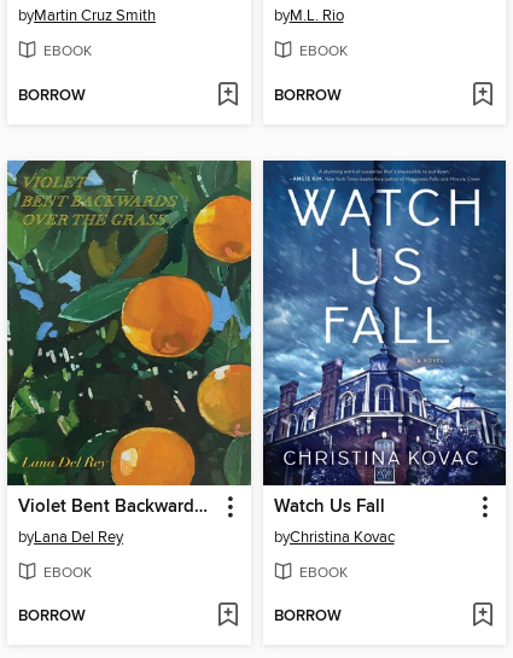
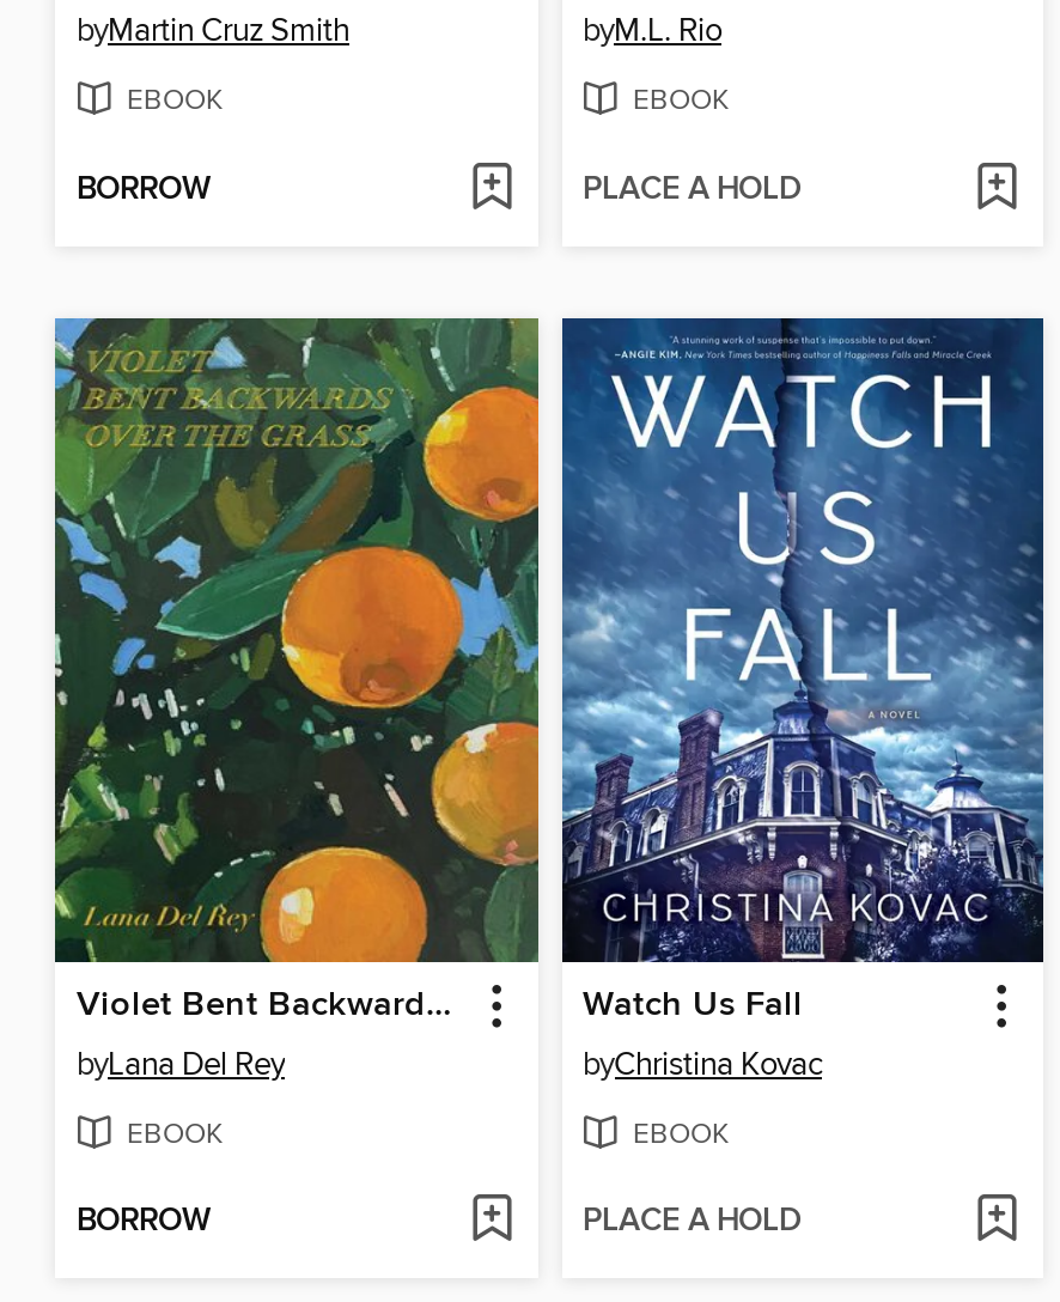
- BORROW
+ PLACE A HOLD

- BORROW
+ PLACE A HOLD
